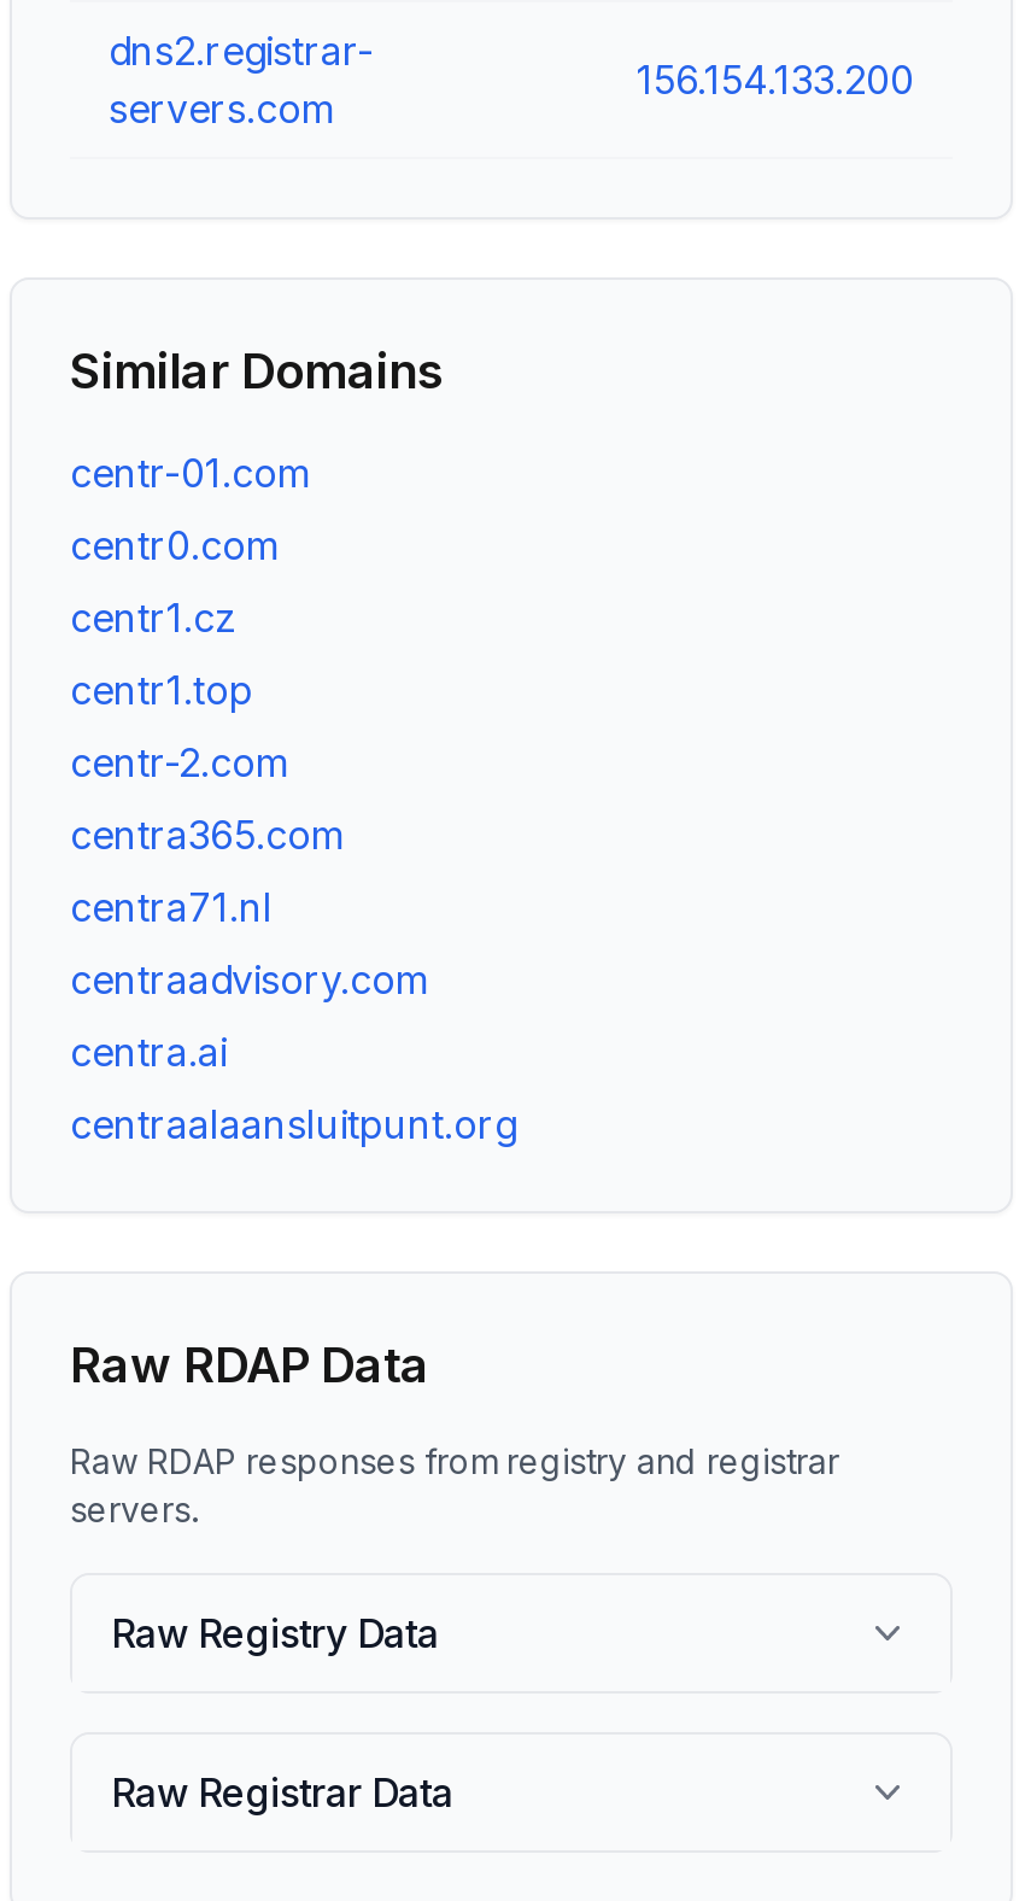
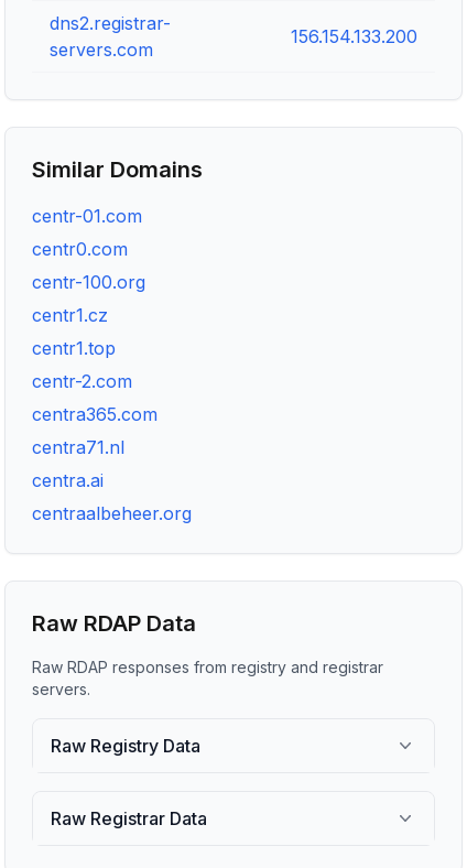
+ centr-100.org

moved down: centr1.cz | centr1.top | centr-2.com | centra365.com | centra71.nl

- centraadvisory.com

- centraalaansluitpunt.org
+ centraalbeheer.org
